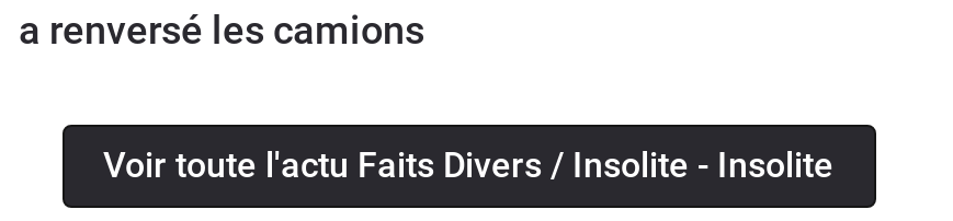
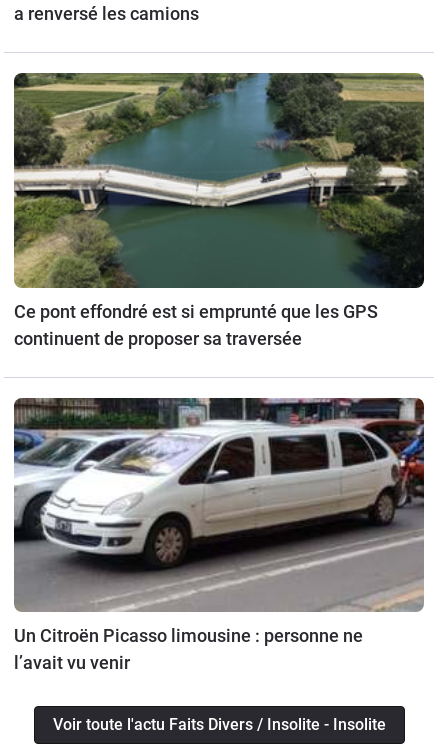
+ [image]
+ Ce pont effondré est si emprunté que les GPS
+ continuent de proposer sa traversée

+ [image]
+ Un Citroën Picasso limousine : personne ne
+ l’avait vu venir
